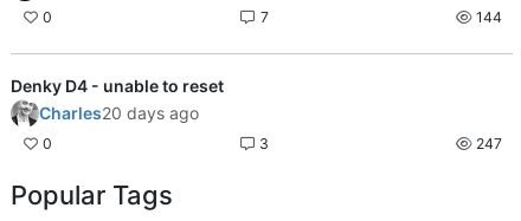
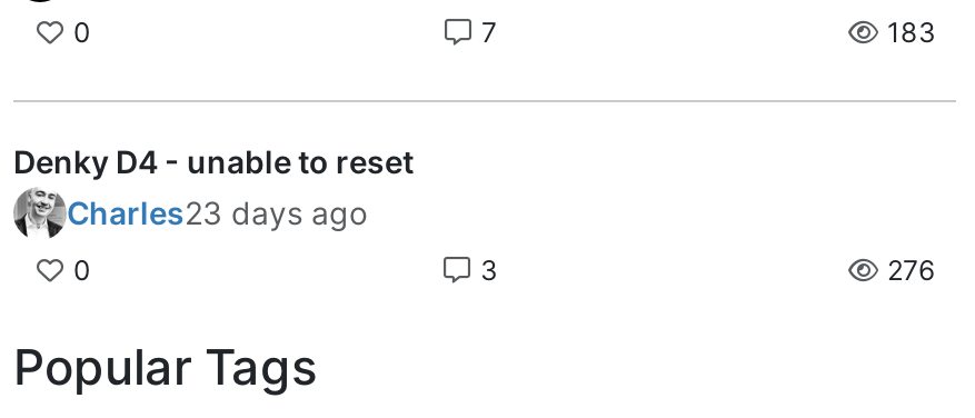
- 144
+ 183

- Charles20 days ago
+ Charles23 days ago

- 247
+ 276
